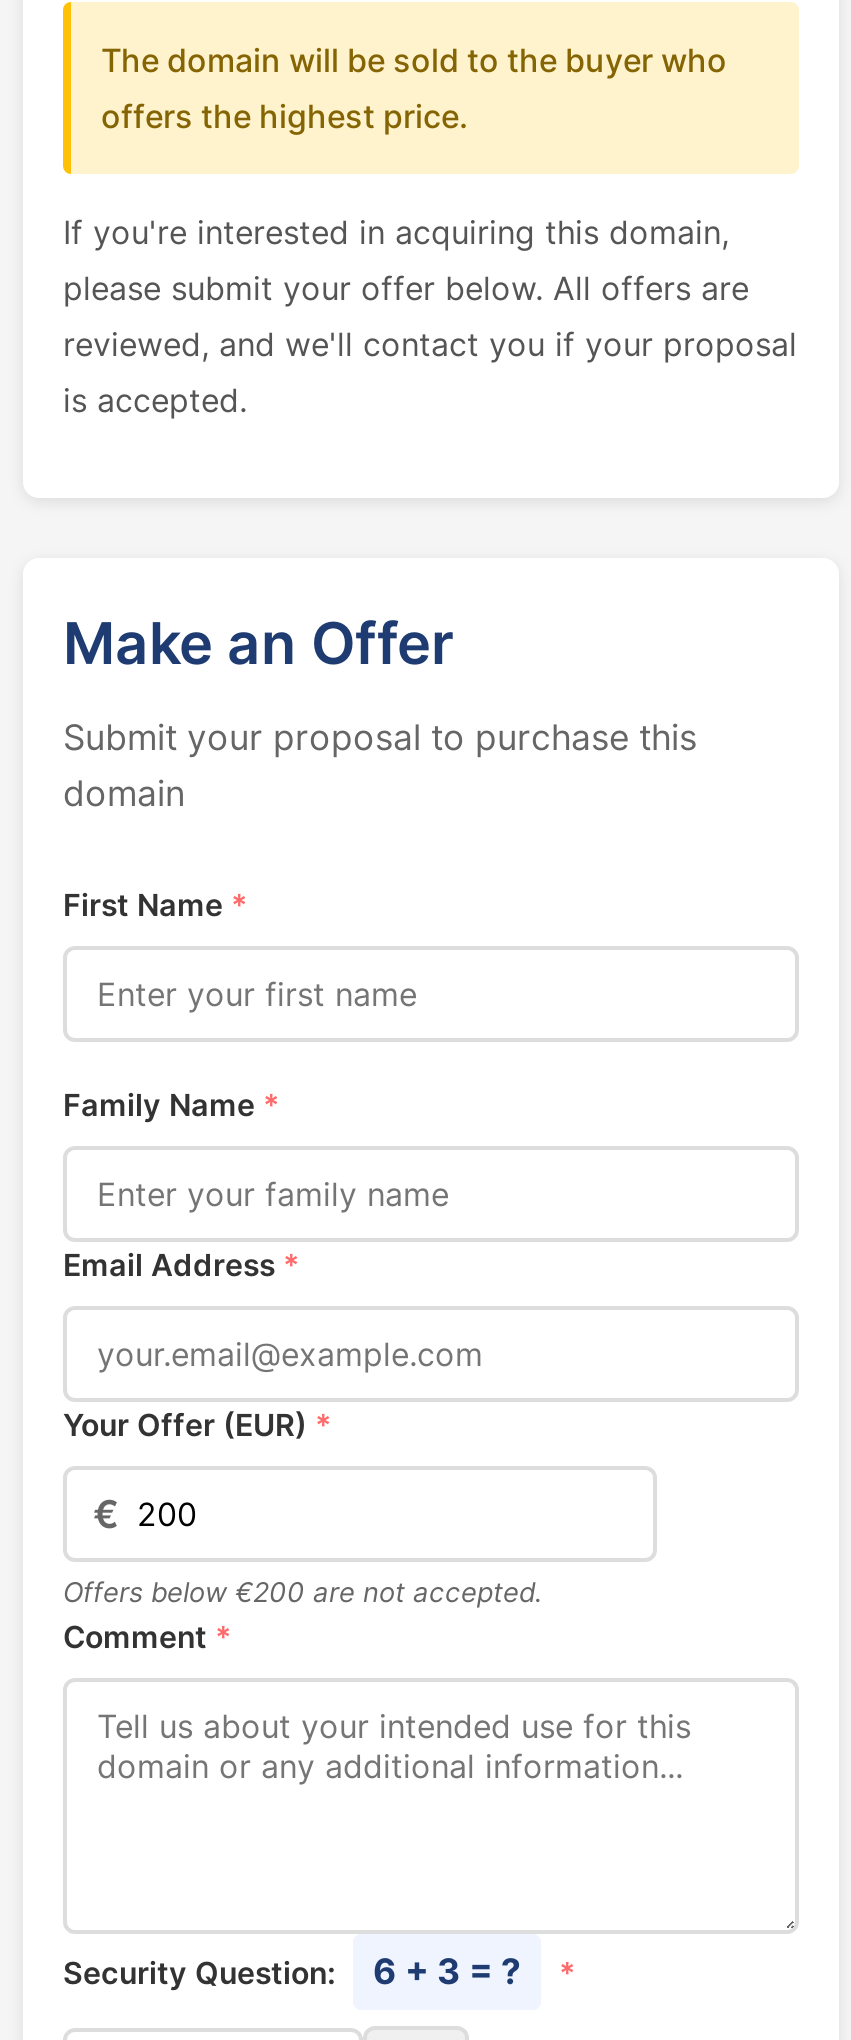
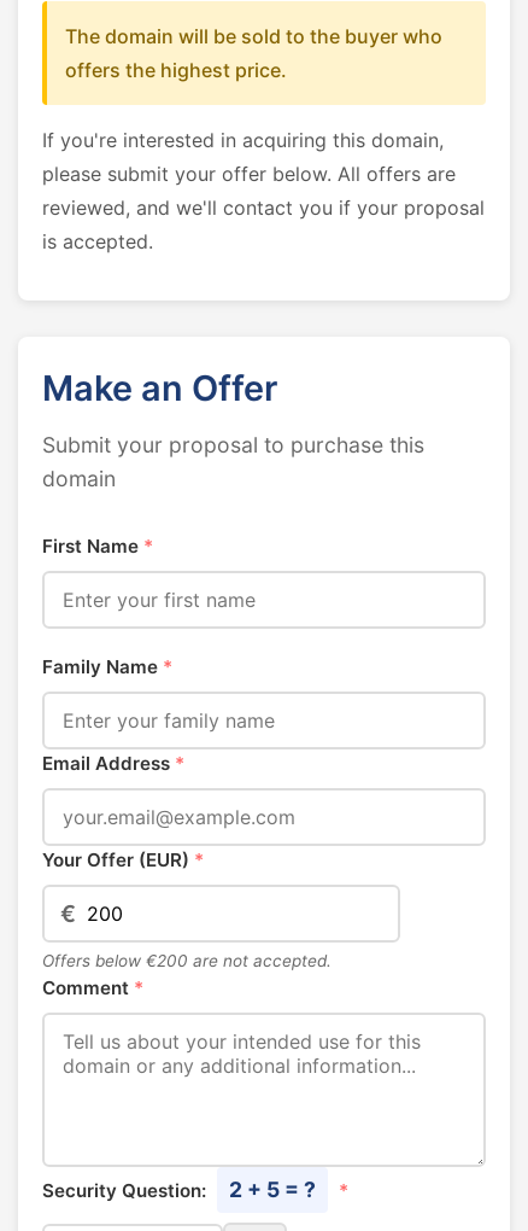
- 6 + 3 = ?
+ 2 + 5 = ?
